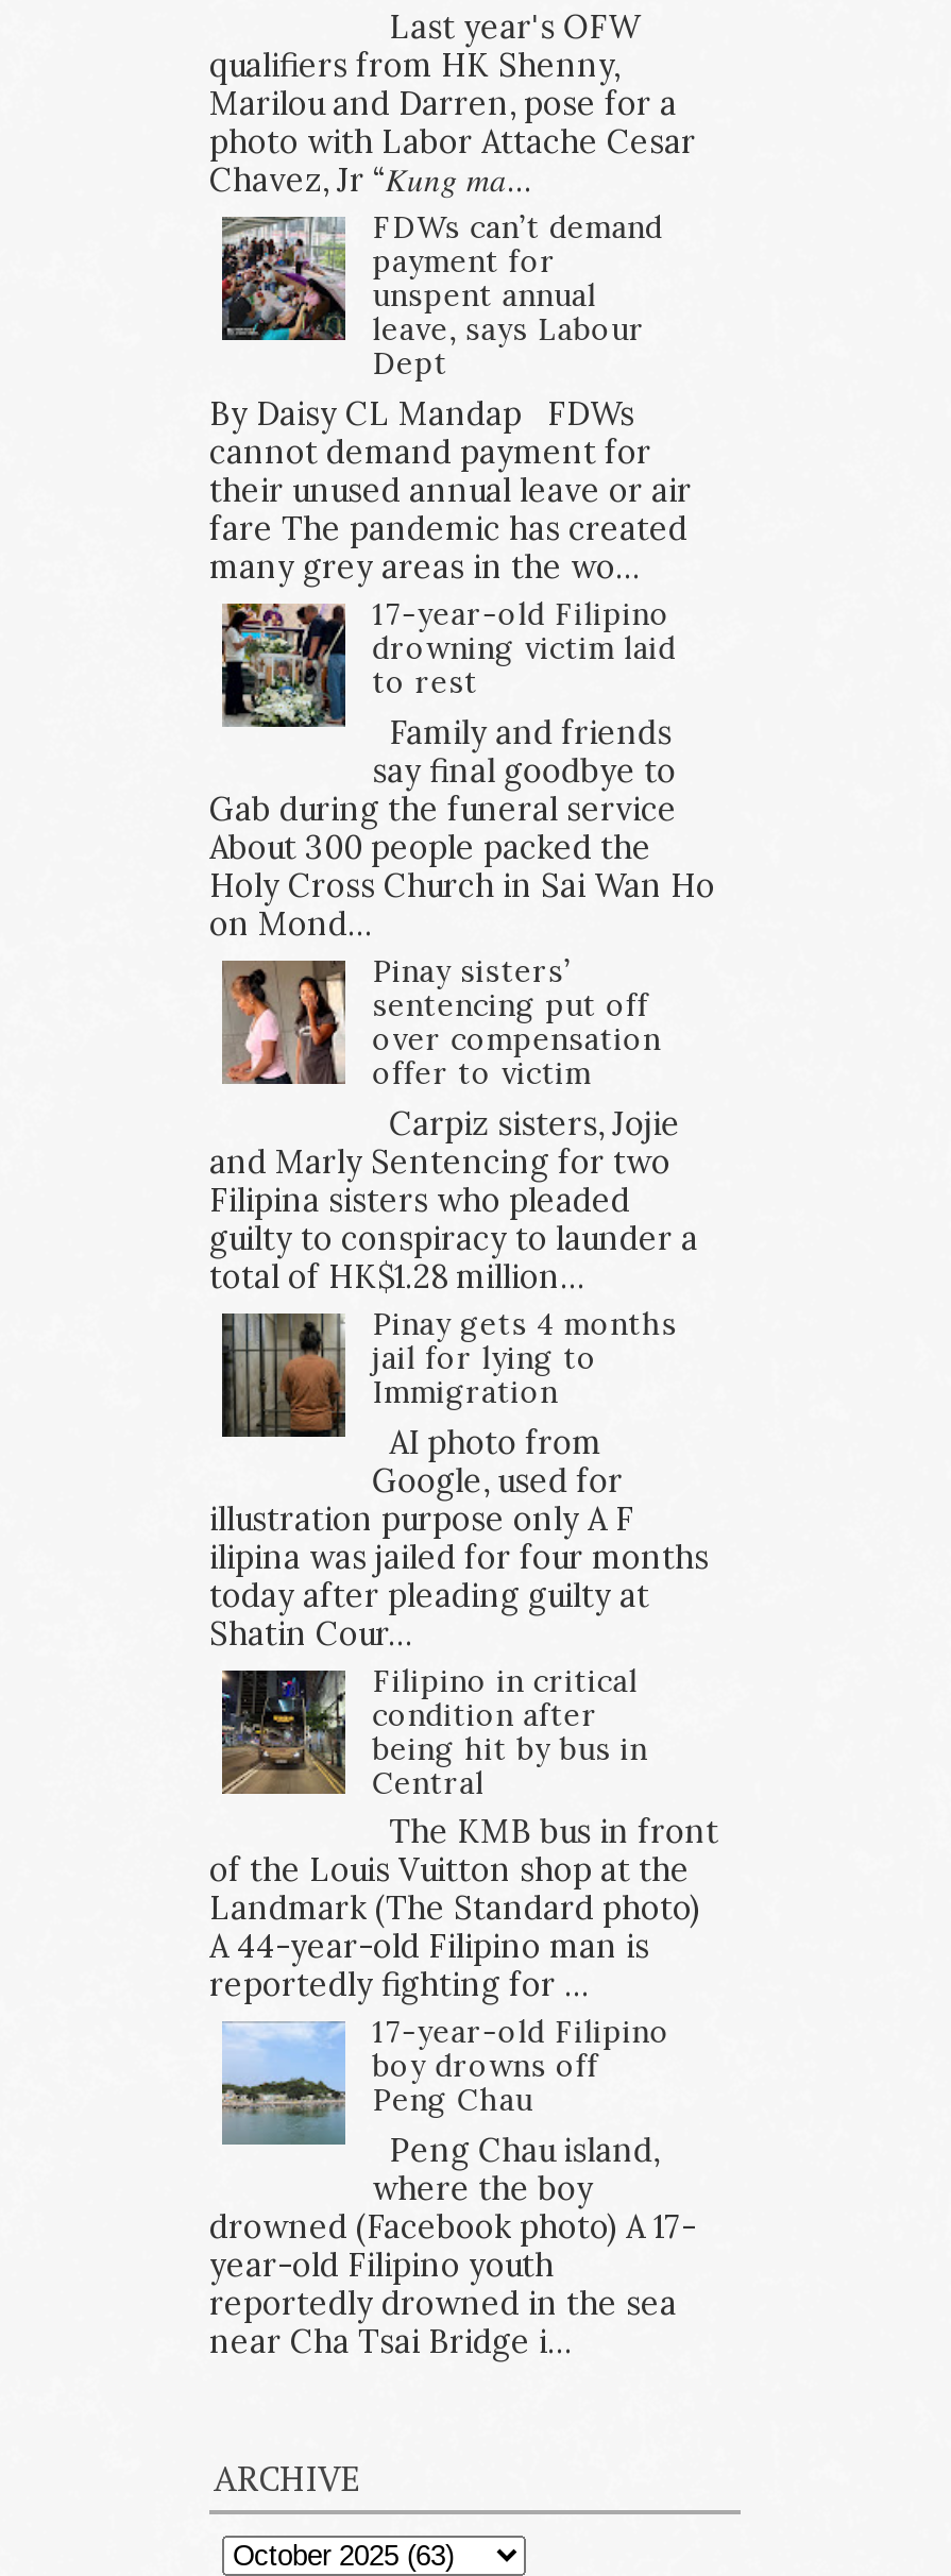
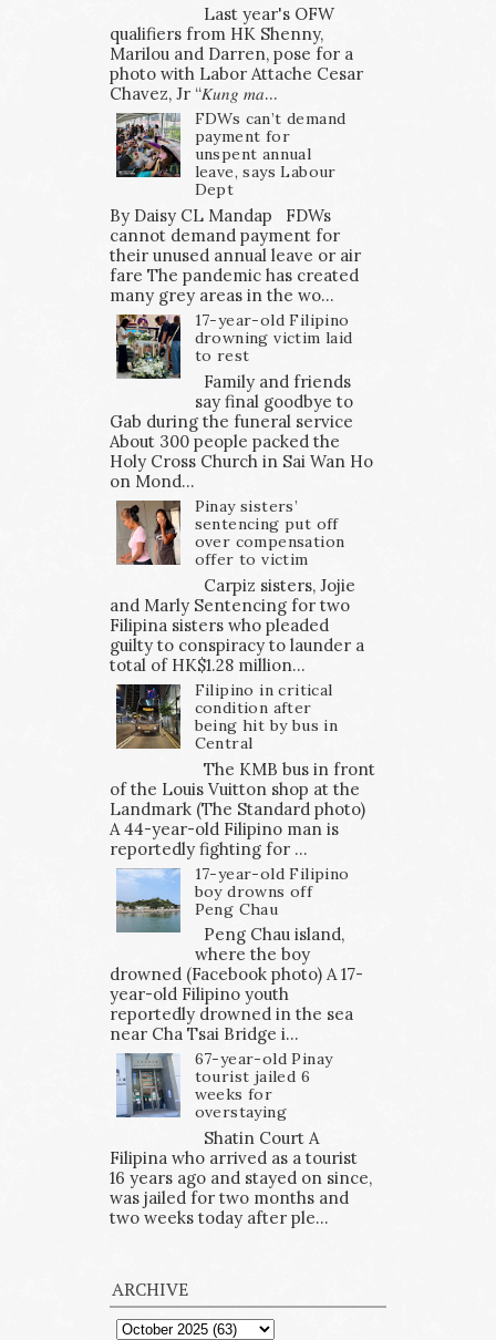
- [image]
- Pinay gets 4 months
- jail for lying to
- Immigration
- AI photo from
- Google, used for
- illustration purpose only A F
- ilipina was jailed for four months
- today after pleading guilty at
- Shatin Cour...

moved up: [image] | Filipino in critical | condition after | ... | reportedly drowned in the sea | near Cha Tsai Bridge i...

+ [image]
+ 67-year-old Pinay
+ tourist jailed 6
+ weeks for
+ overstaying
+ Shatin Court A
+ Filipina who arrived as a tourist
+ 16 years ago and stayed on since,
+ was jailed for two months and
+ two weeks today after ple...
